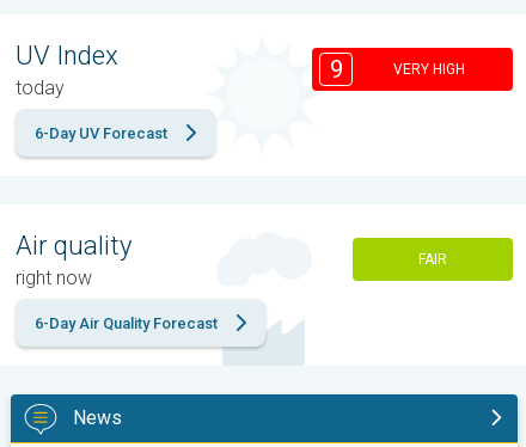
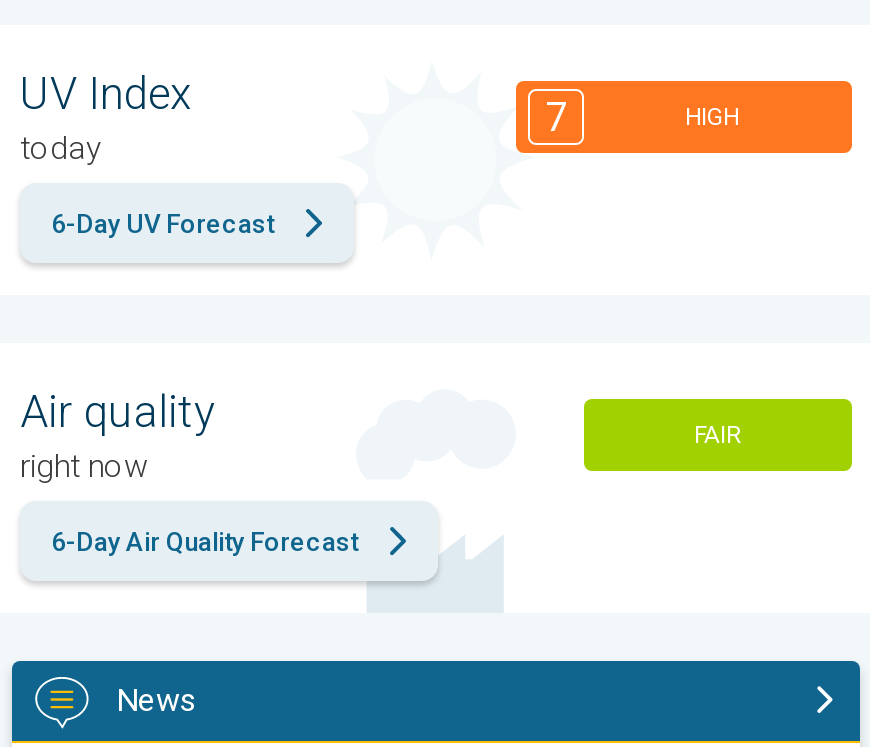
- 9
- VERY HIGH
+ 7
+ HIGH
